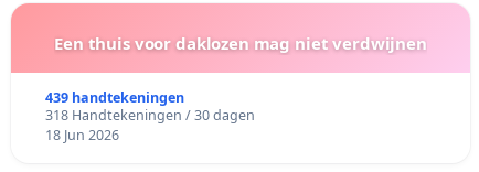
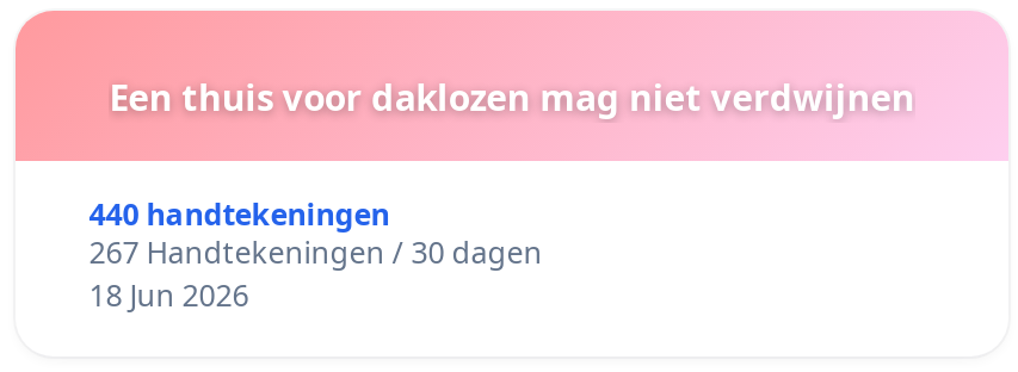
- 439 handtekeningen
+ 440 handtekeningen

- 318 Handtekeningen / 30 dagen
+ 267 Handtekeningen / 30 dagen
